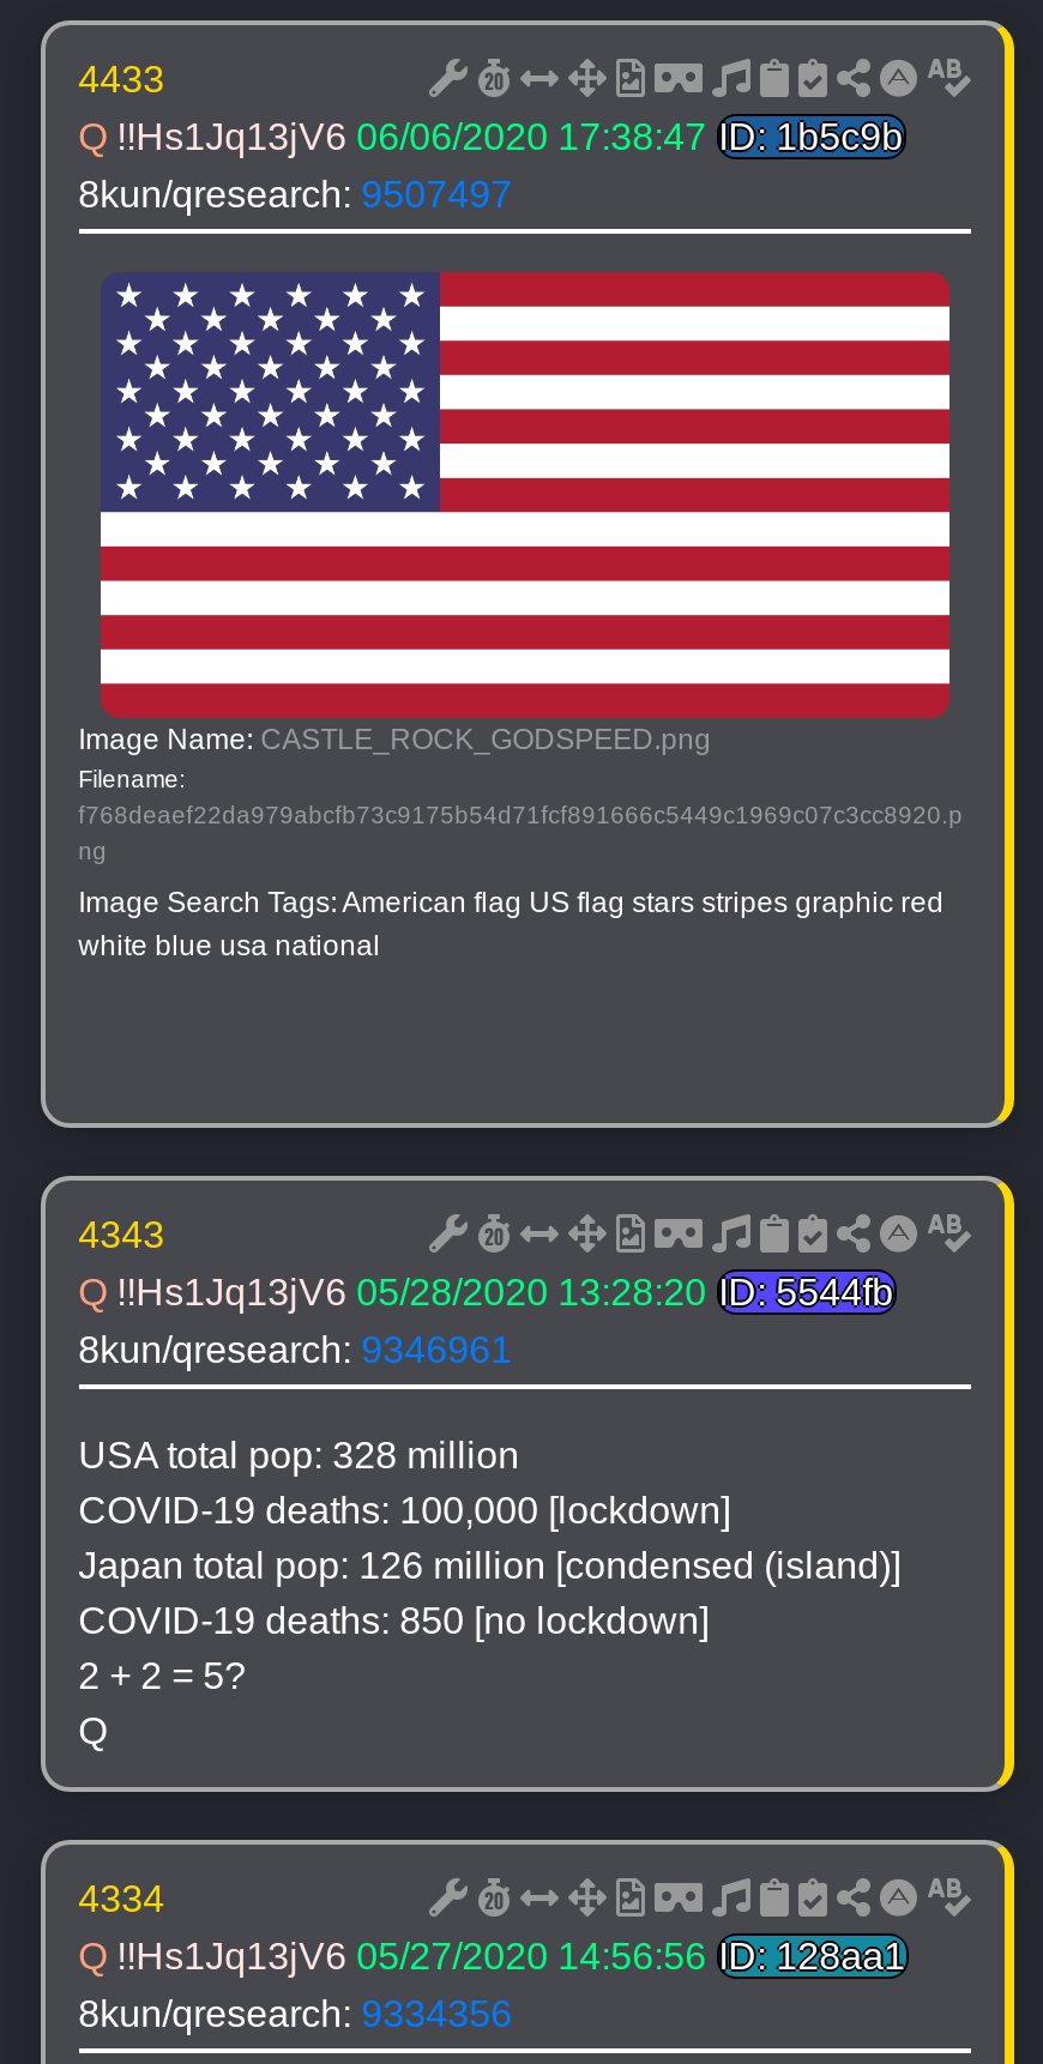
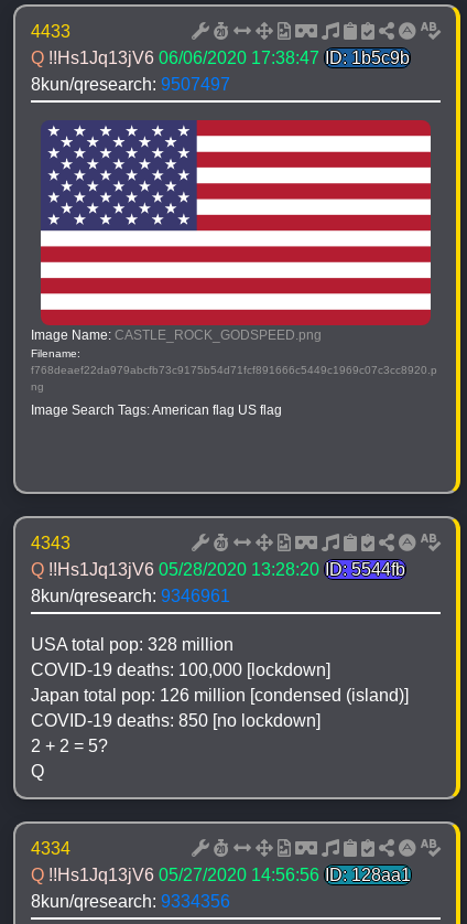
- Image Search Tags: American flag US flag stars stripes graphic red
- white blue usa national
+ Image Search Tags: American flag US flag
